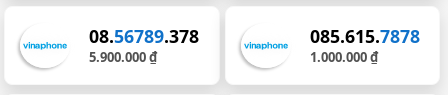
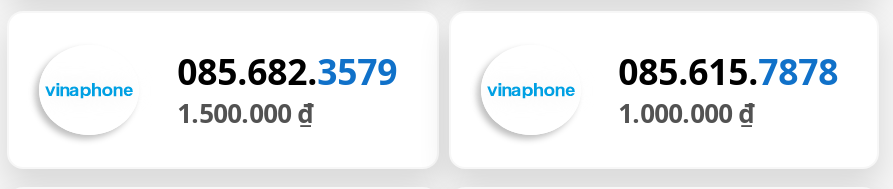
- 08.56789.378
+ 085.682.3579

- 5.900.000 ₫
+ 1.500.000 ₫
